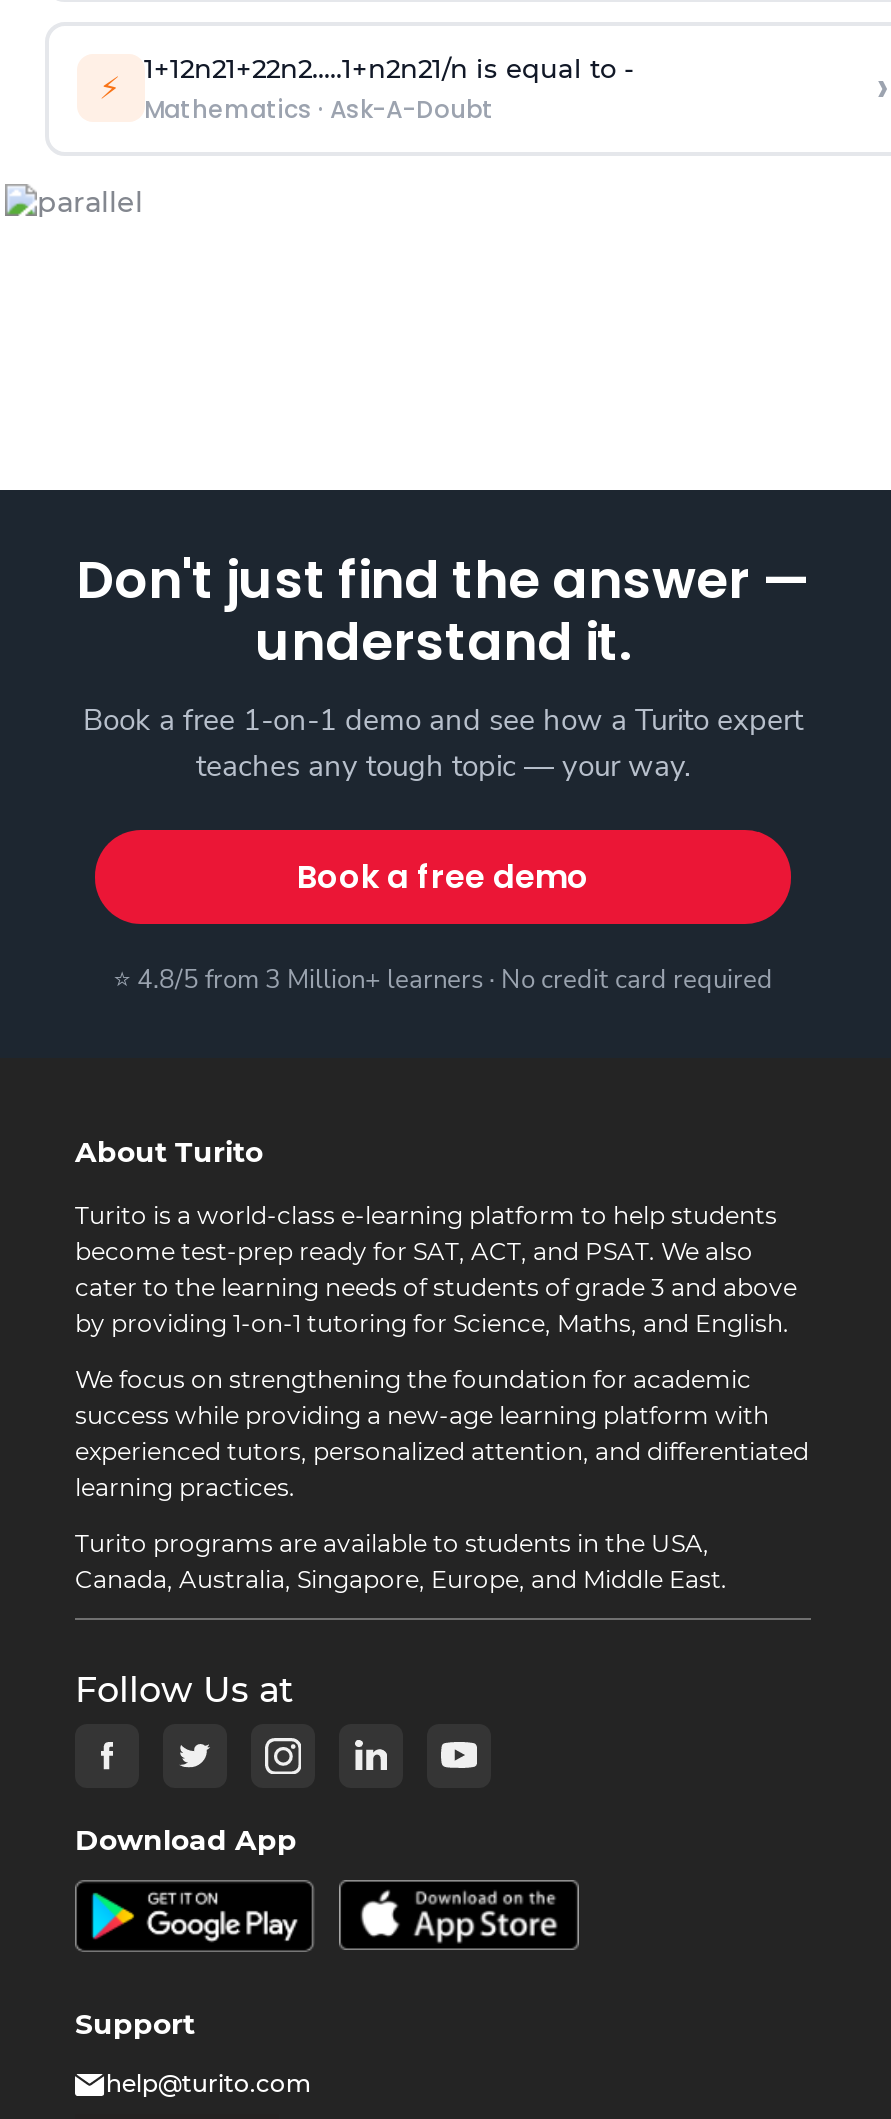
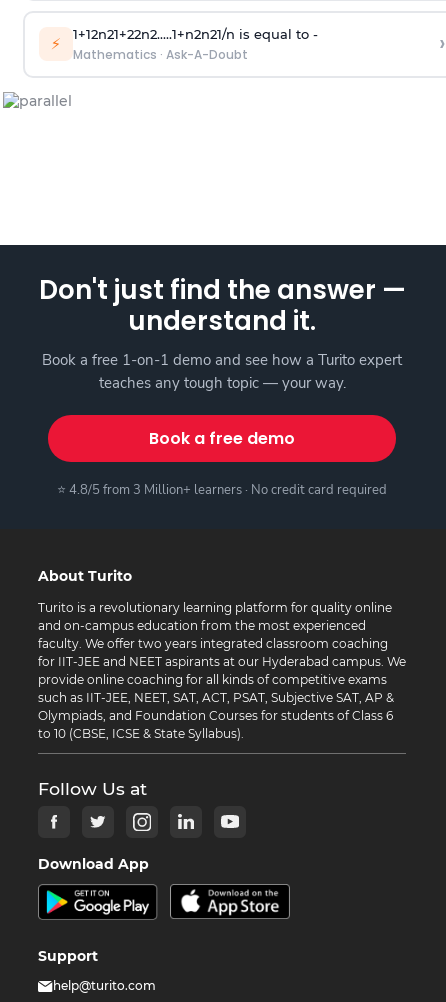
- Turito is a world-class e-learning platform to help students
- become test-prep ready for SAT, ACT, and PSAT. We also
- cater to the learning needs of students of grade 3 and above
- by providing 1-on-1 tutoring for Science, Maths, and English.
- We focus on strengthening the foundation for academic
- success while providing a new-age learning platform with
- experienced tutors, personalized attention, and differentiated
- learning practices.
- Turito programs are available to students in the USA,
- Canada, Australia, Singapore, Europe, and Middle East.
+ Turito is a revolutionary learning platform for quality online
+ and on-campus education from the most experienced
+ faculty. We offer two years integrated classroom coaching
+ for IIT-JEE and NEET aspirants at our Hyderabad campus. We
+ provide online coaching for all kinds of competitive exams
+ such as IIT-JEE, NEET, SAT, ACT, PSAT, Subjective SAT, AP &
+ Olympiads, and Foundation Courses for students of Class 6
+ to 10 (CBSE, ICSE & State Syllabus).
